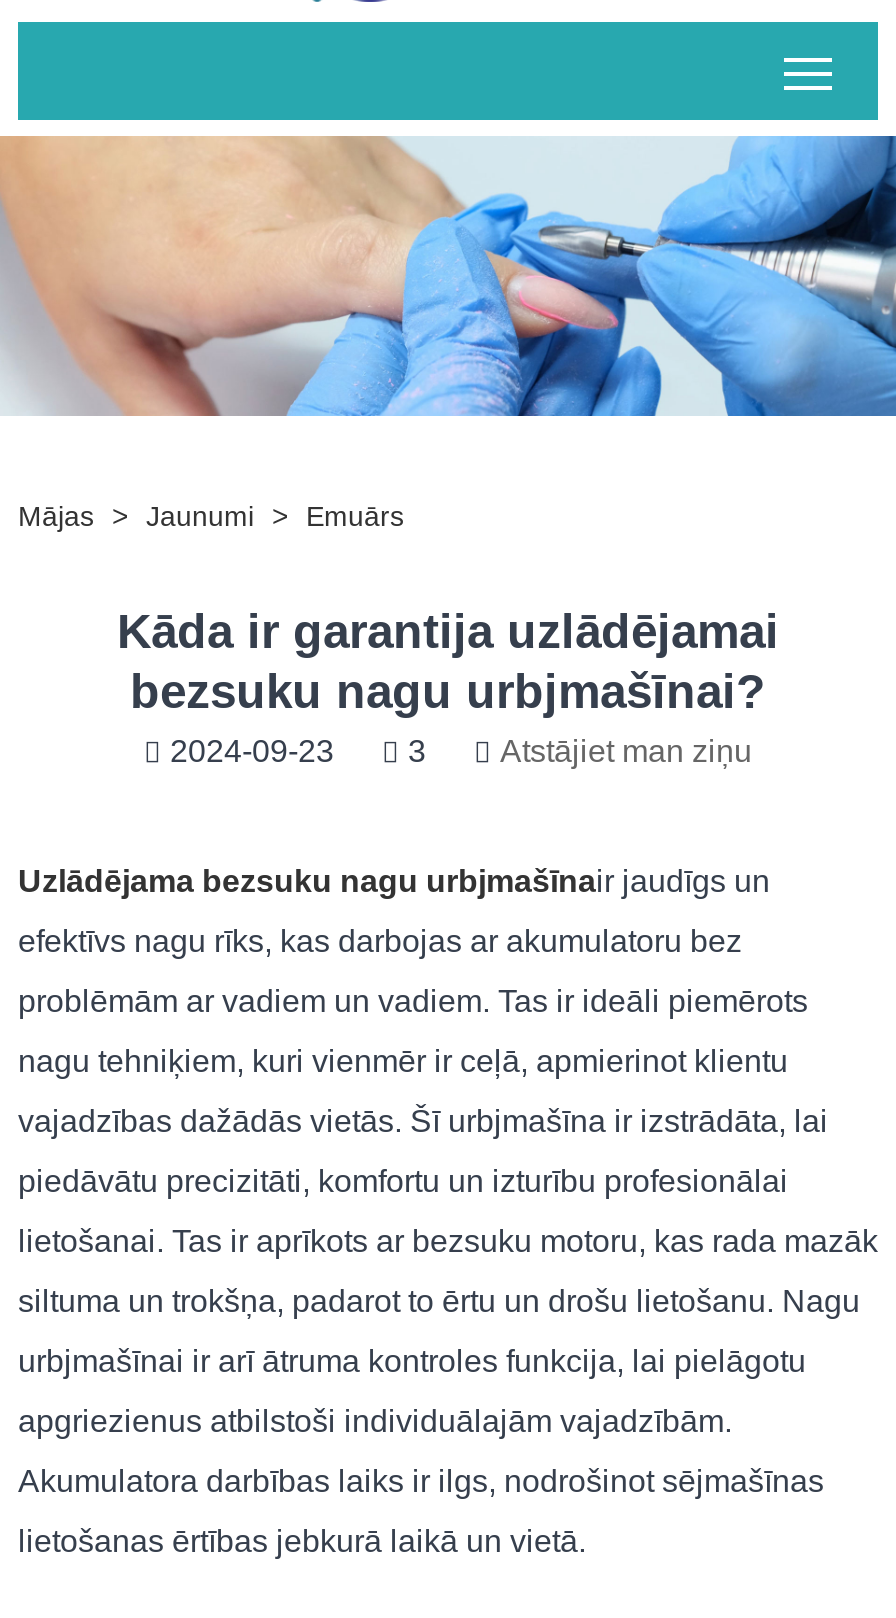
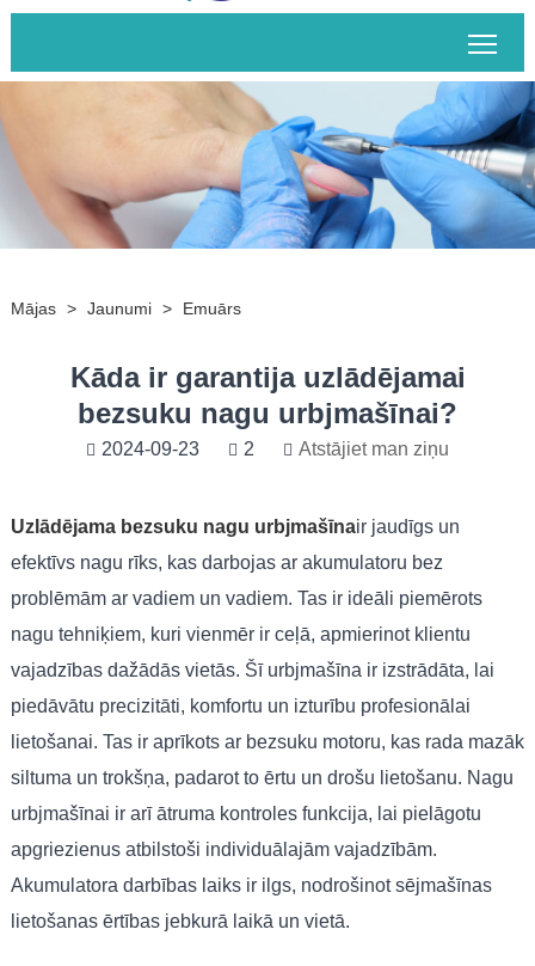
- 2024-09-23 3
+ 2024-09-23 2
